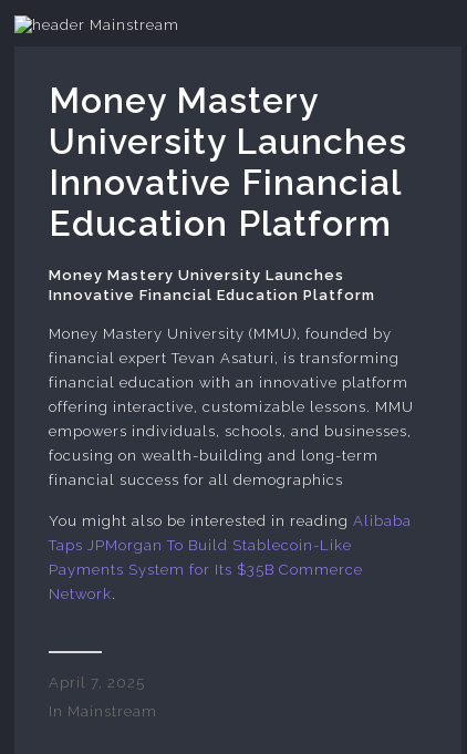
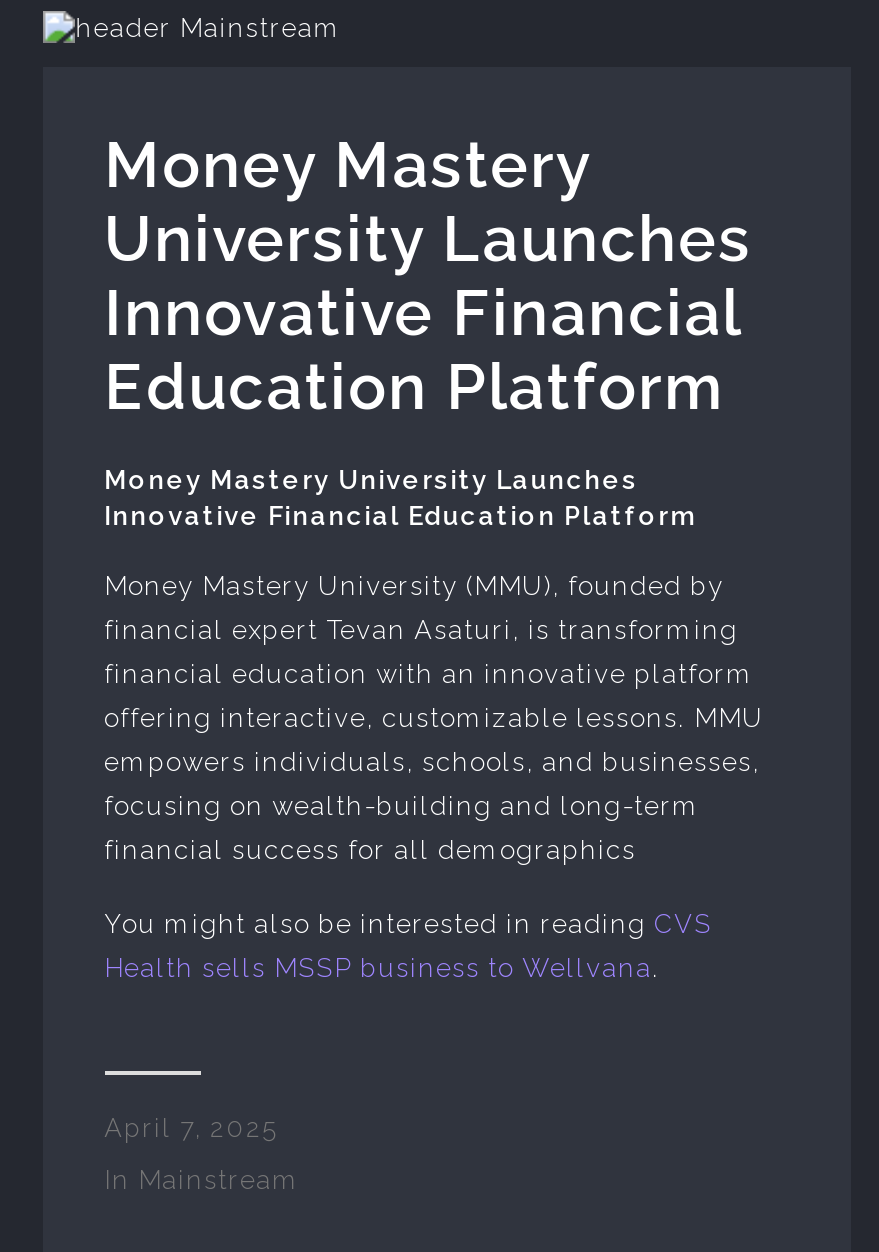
- You might also be interested in reading Alibaba
- Taps JPMorgan To Build Stablecoin-Like
- Payments System for Its $35B Commerce
- Network.
+ You might also be interested in reading CVS
+ Health sells MSSP business to Wellvana.
